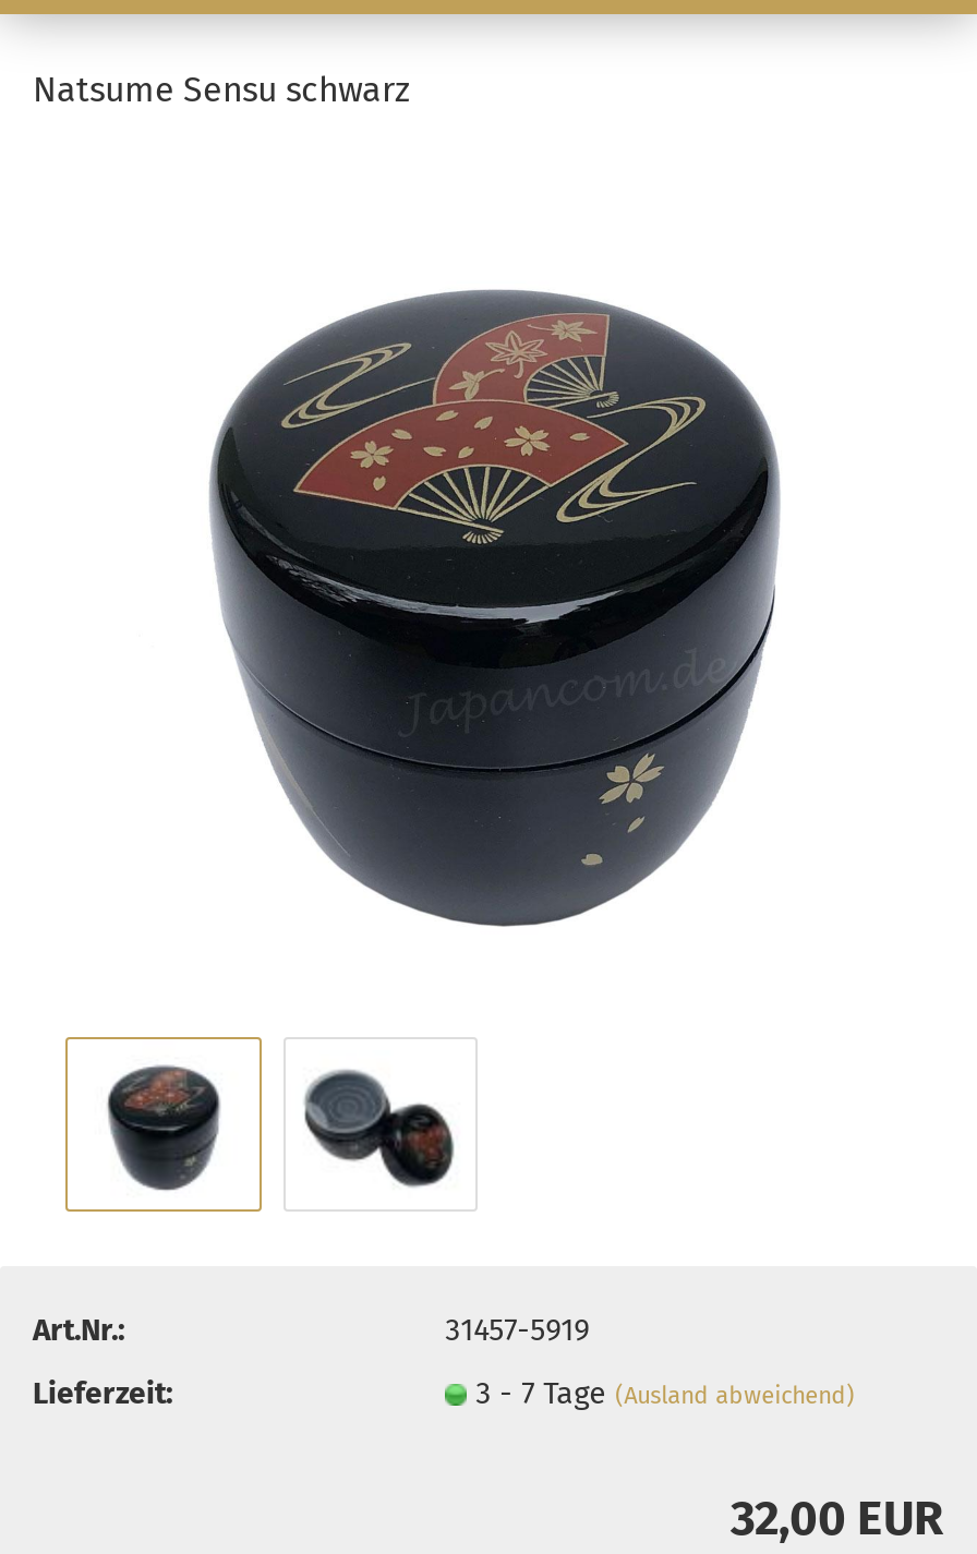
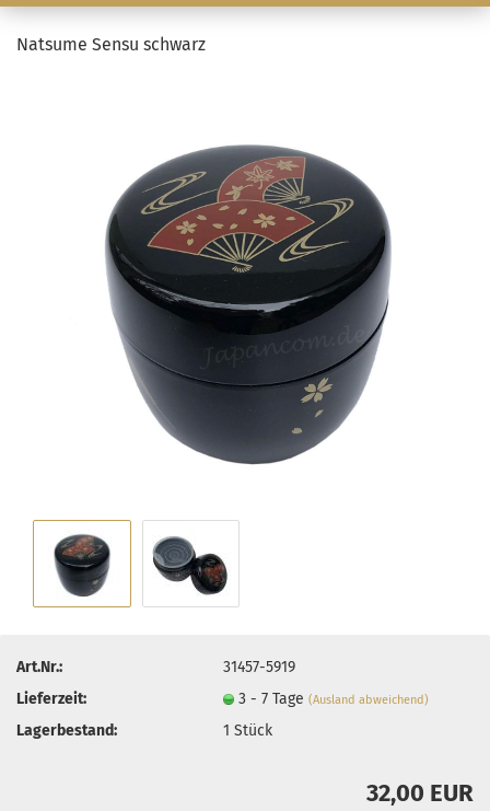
+ Lagerbestand:
+ 1 Stück
